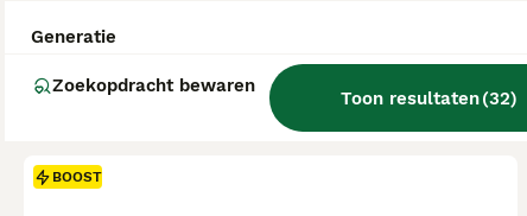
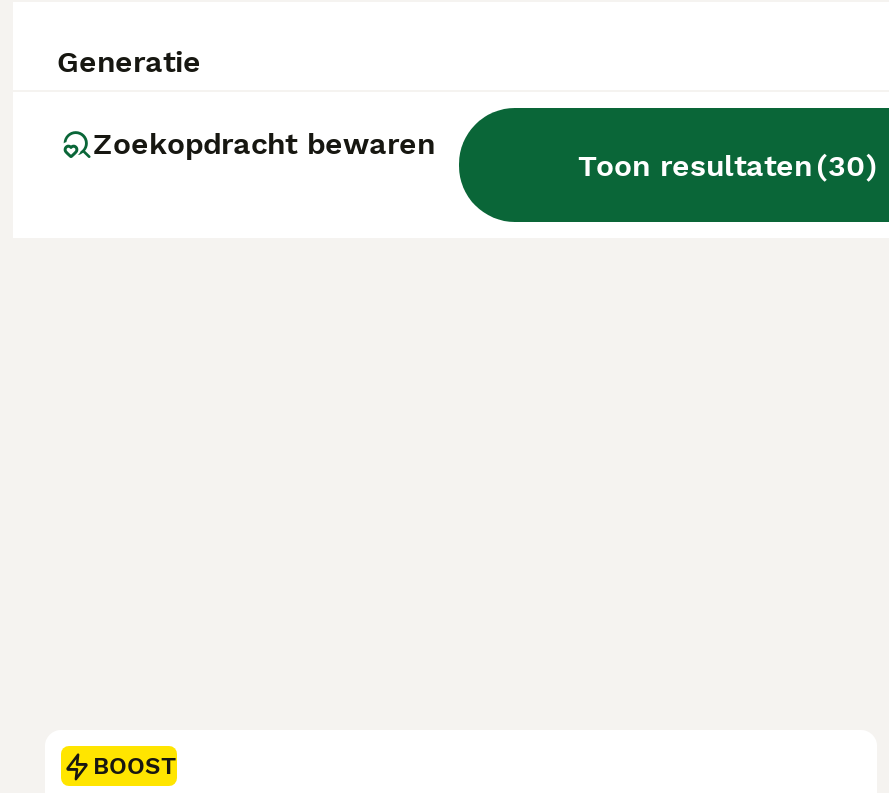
- Toon resultaten (32)
+ Toon resultaten (30)
